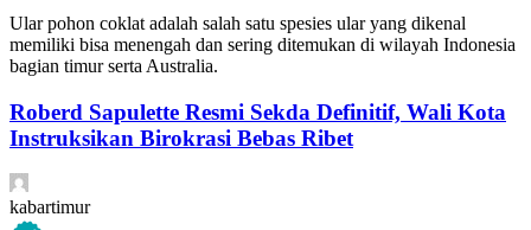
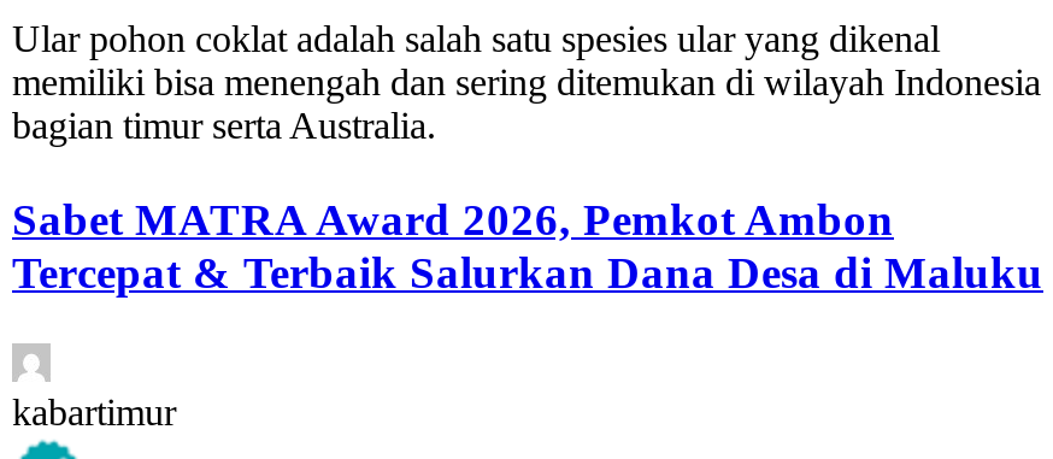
- Roberd Sapulette Resmi Sekda Definitif, Wali Kota
- Instruksikan Birokrasi Bebas Ribet
+ Sabet MATRA Award 2026, Pemkot Ambon
+ Tercepat & Terbaik Salurkan Dana Desa di Maluku
